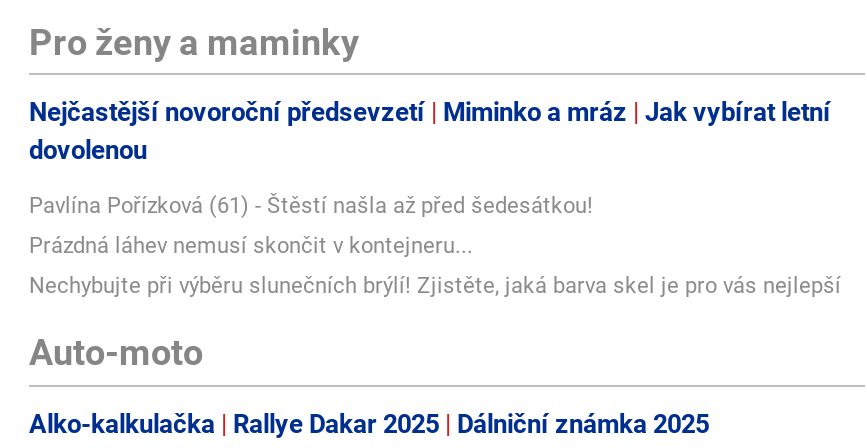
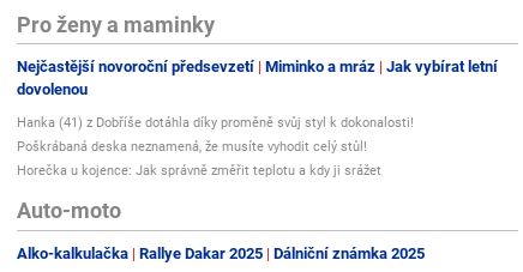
- Pavlína Pořízková (61) - Štěstí našla až před šedesátkou!
+ Hanka (41) z Dobříše dotáhla díky proměně svůj styl k dokonalosti!

- Prázdná láhev nemusí skončit v kontejneru...
+ Poškrábaná deska neznamená, že musíte vyhodit celý stůl!

- Nechybujte při výběru slunečních brýlí! Zjistěte, jaká barva skel je pro vás nejlepší
+ Horečka u kojence: Jak správně změřit teplotu a kdy ji srážet
